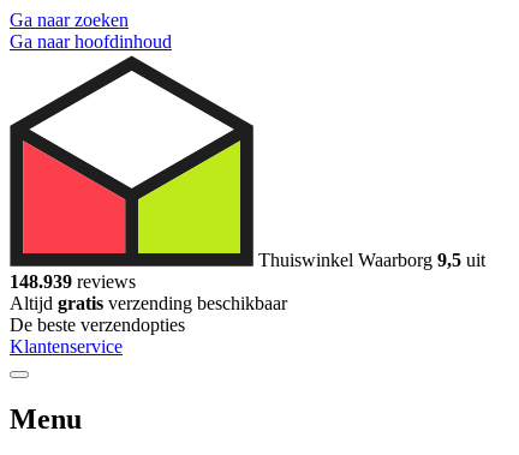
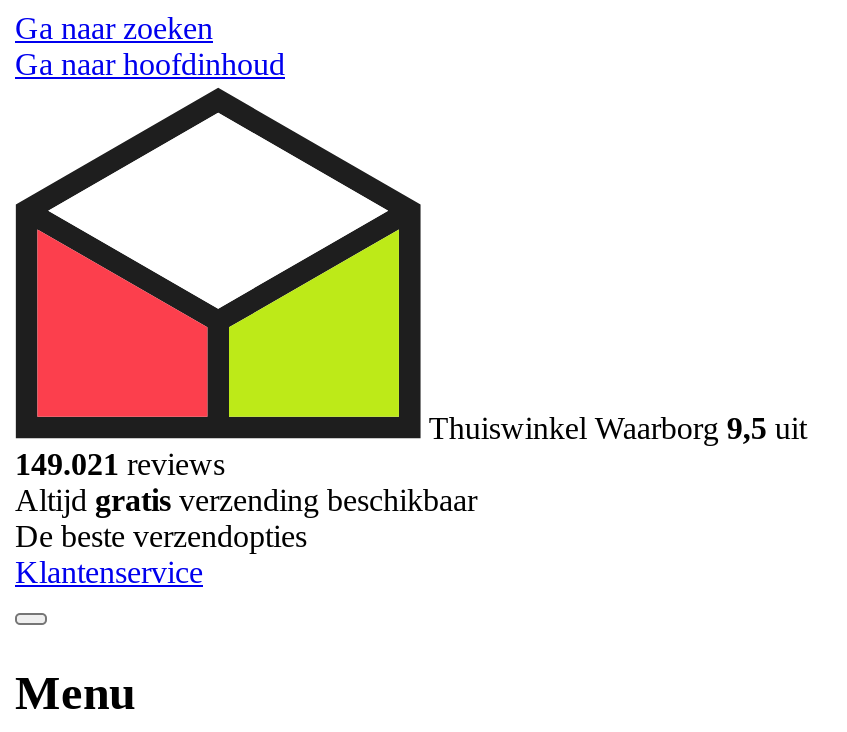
- 148.939 reviews
+ 149.021 reviews
